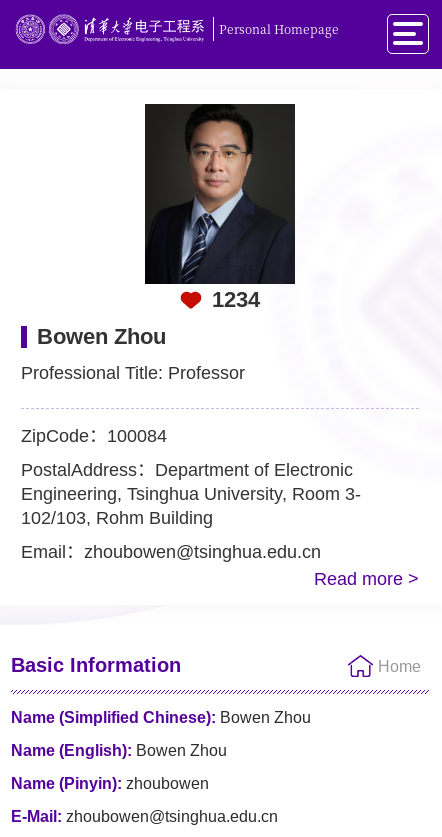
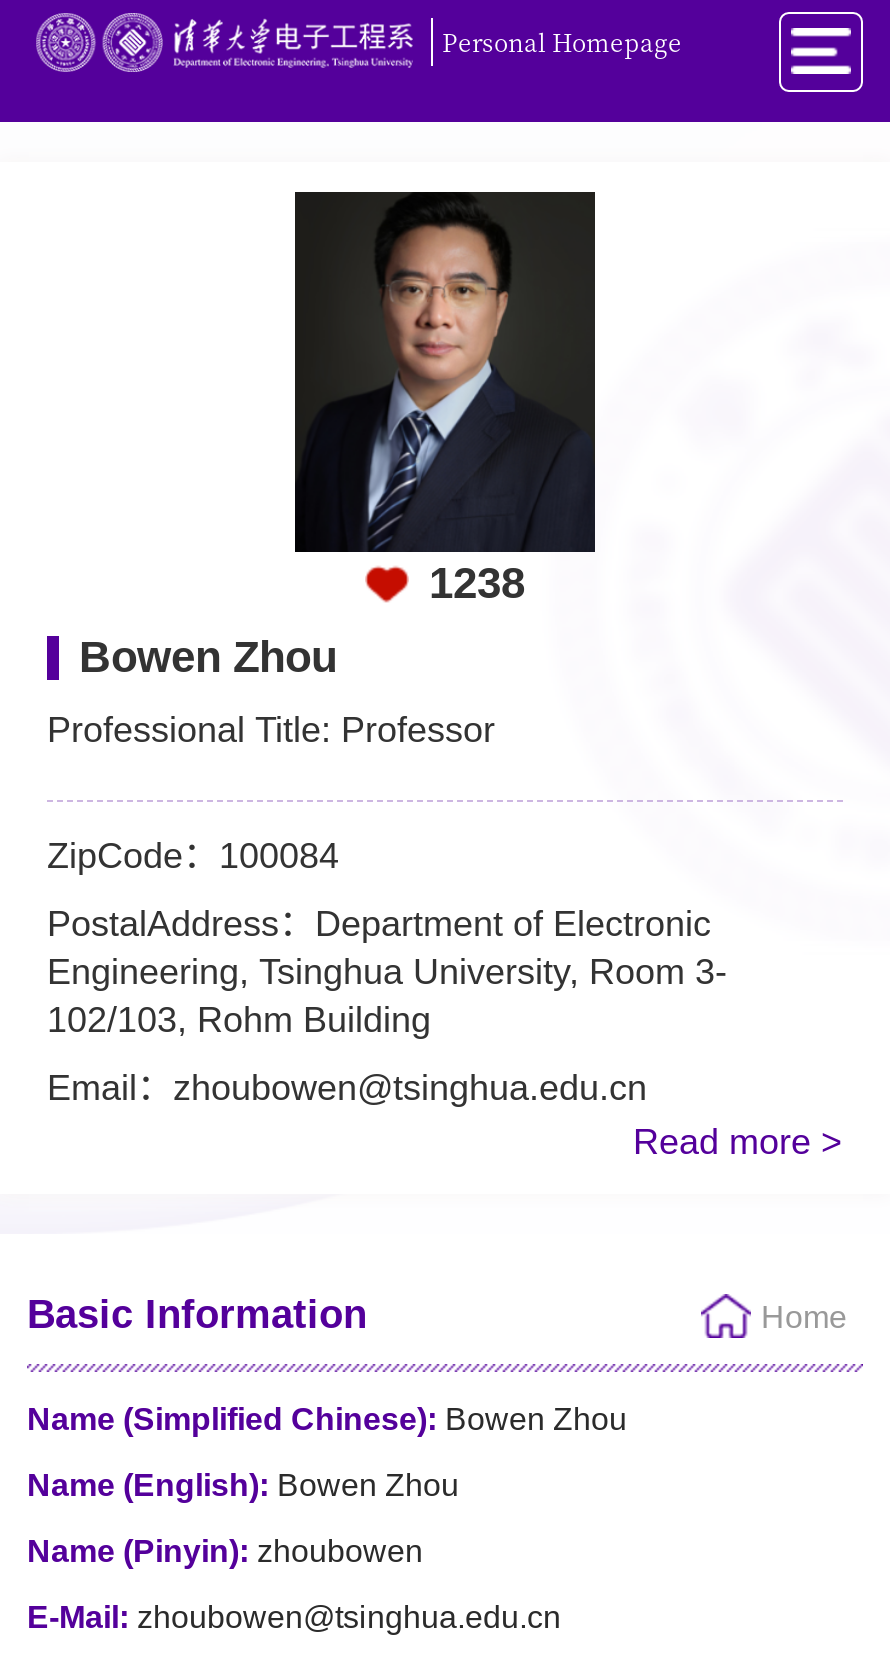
- 1234
+ 1238
